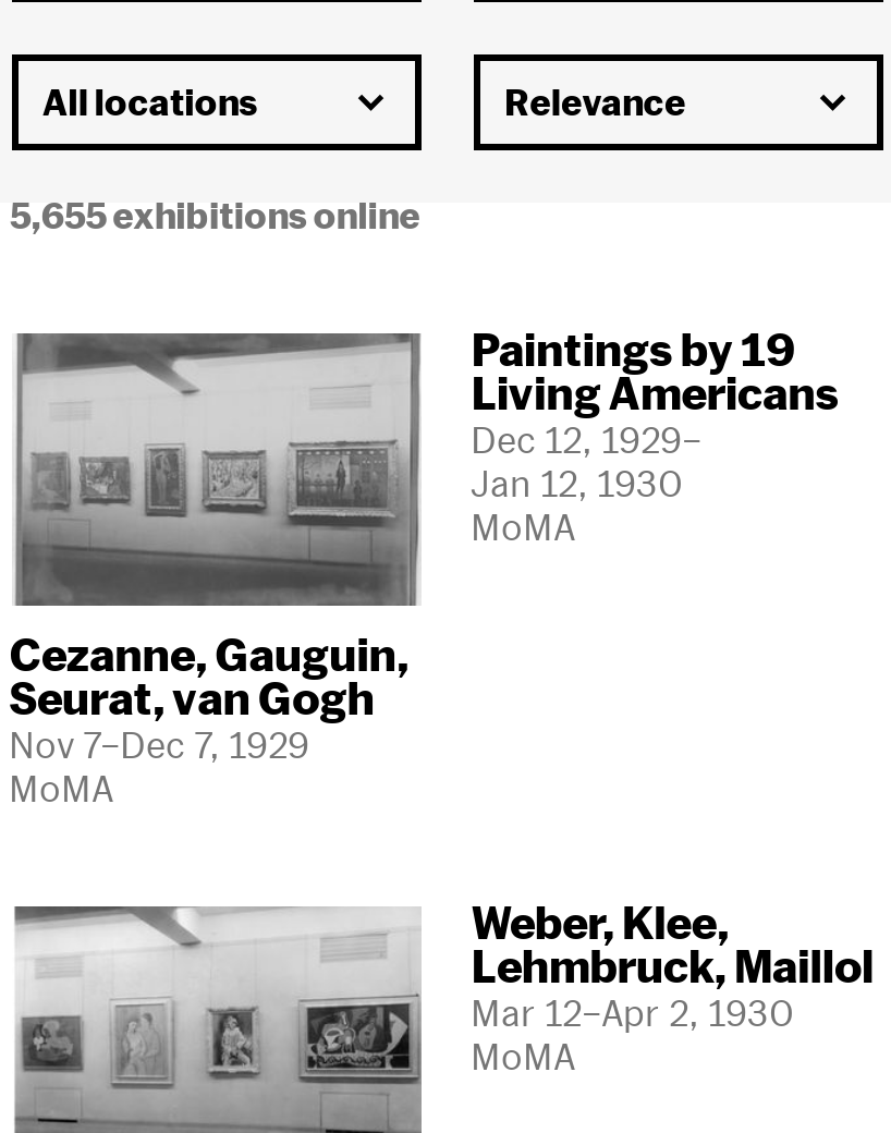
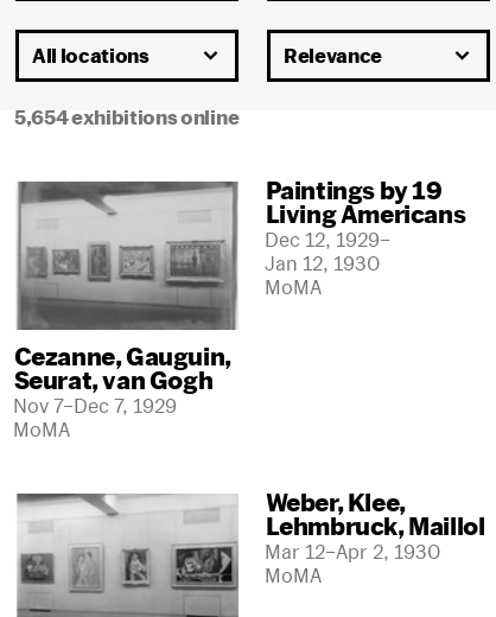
- 5,655 exhibitions online
+ 5,654 exhibitions online
